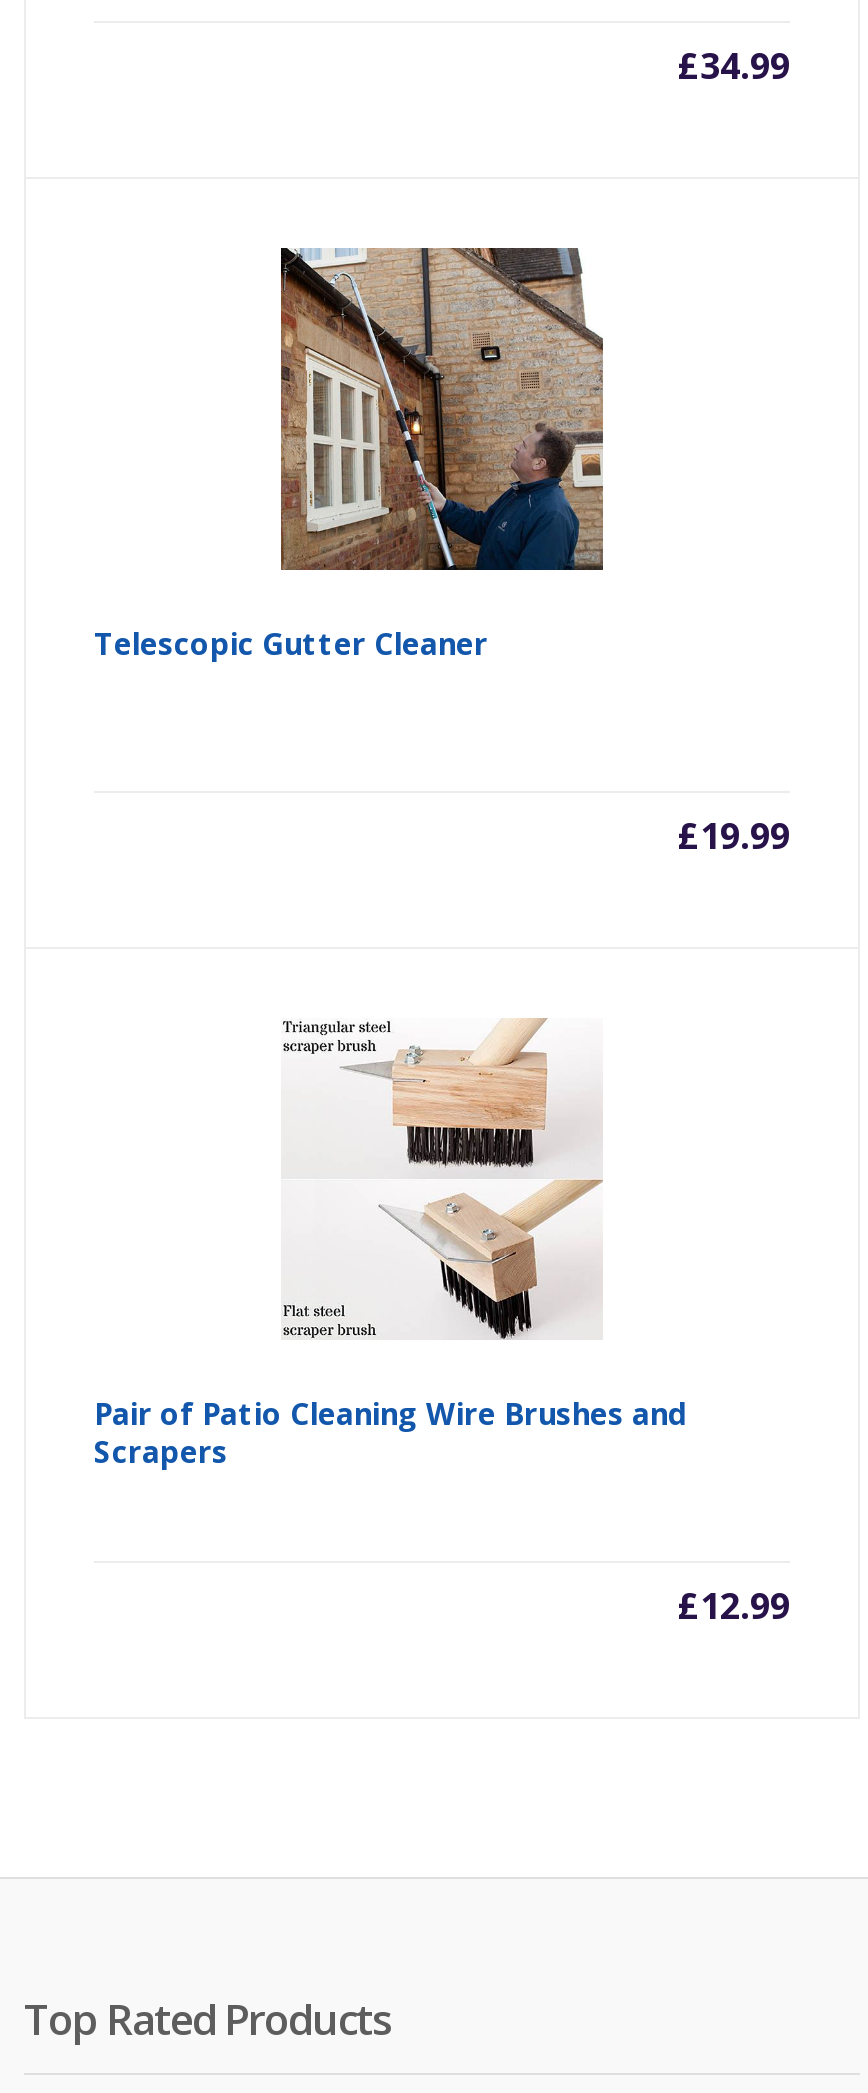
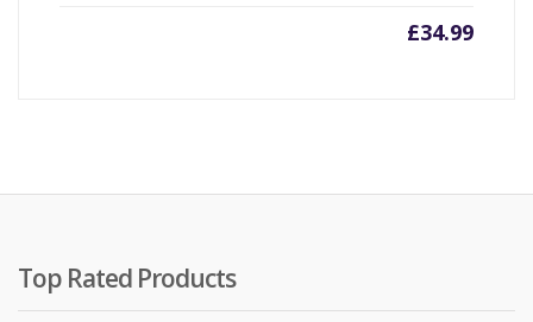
- [image]
- Telescopic Gutter Cleaner

- £19.99

- [image]
- Pair of Patio Cleaning Wire Brushes and
- Scrapers
- £12.99
